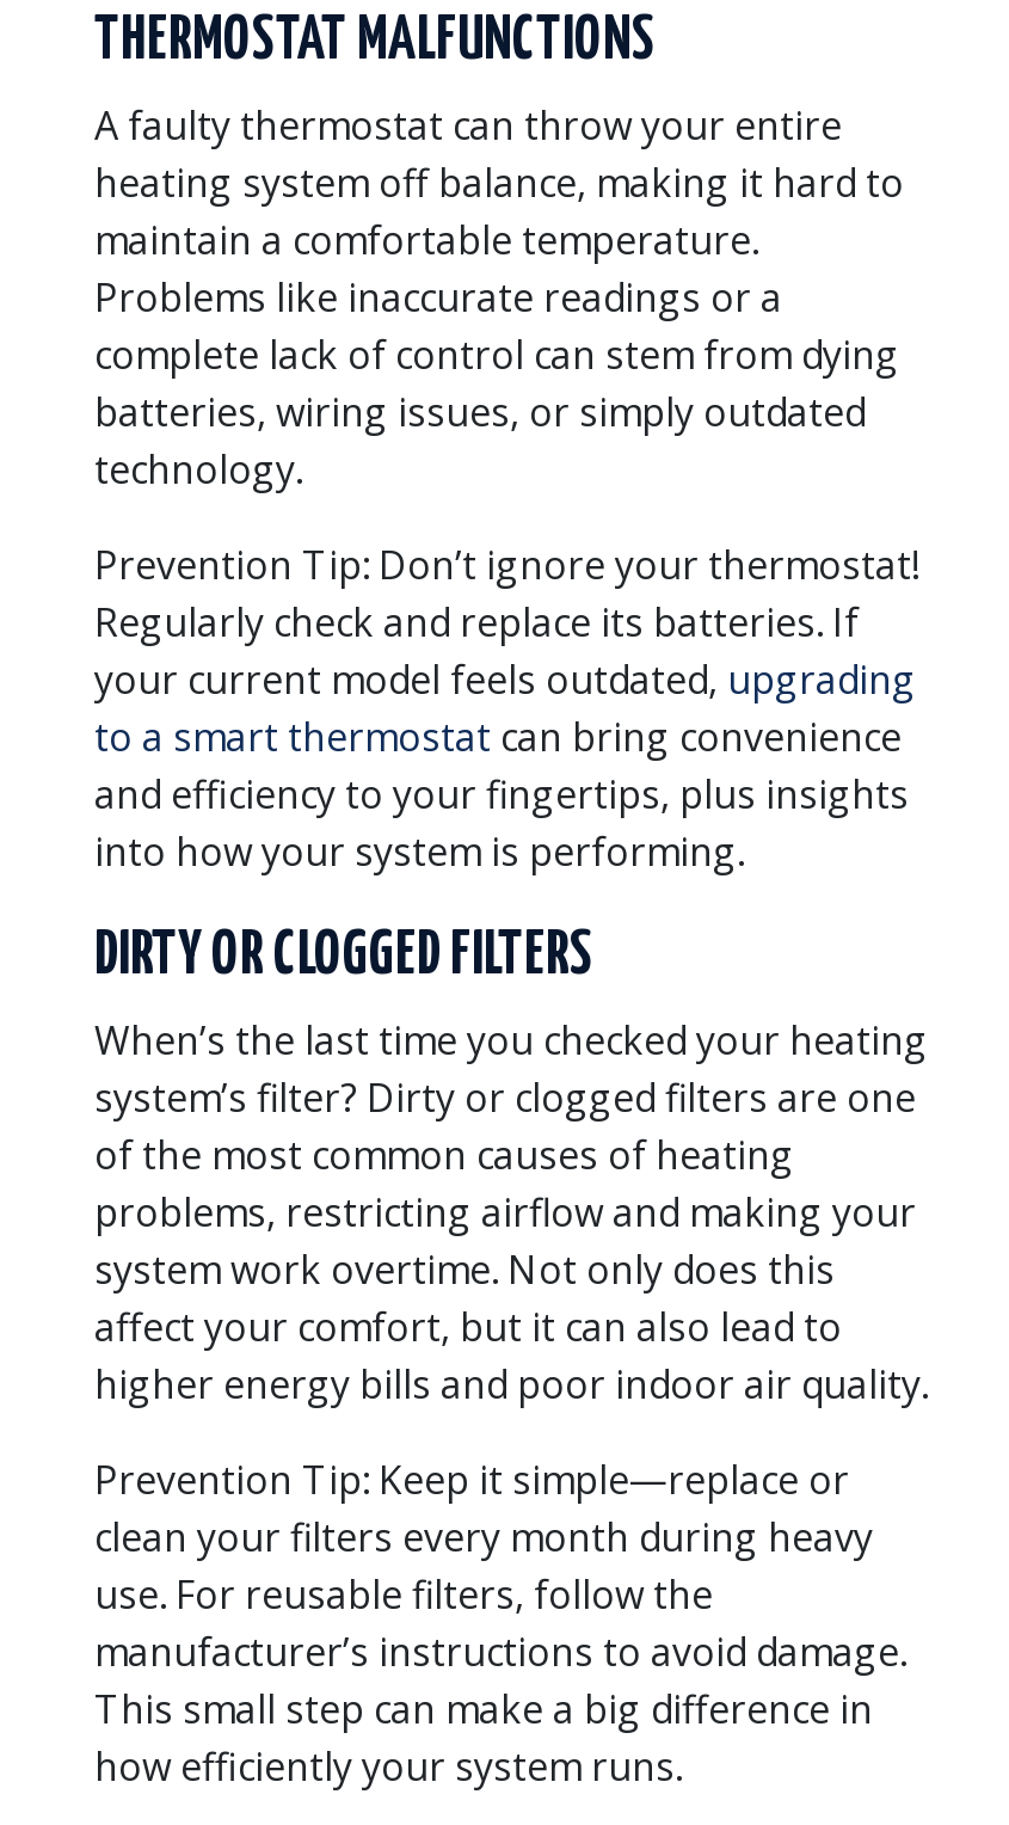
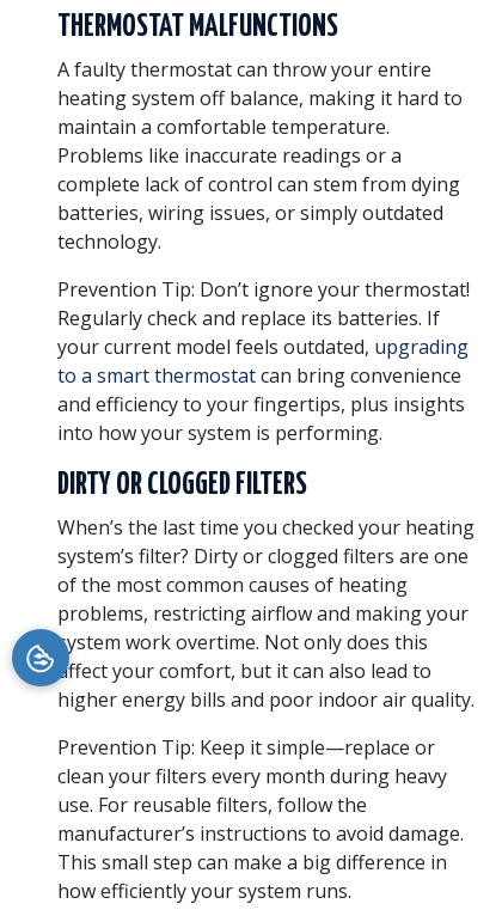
+ [image]
